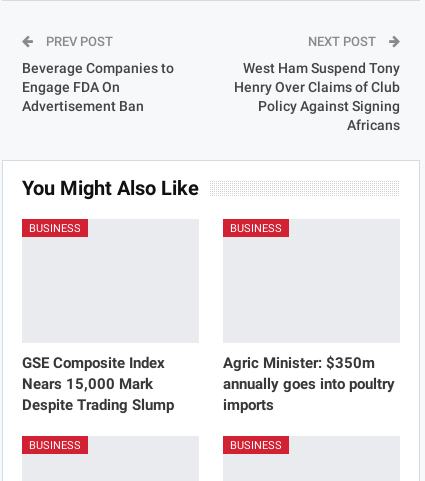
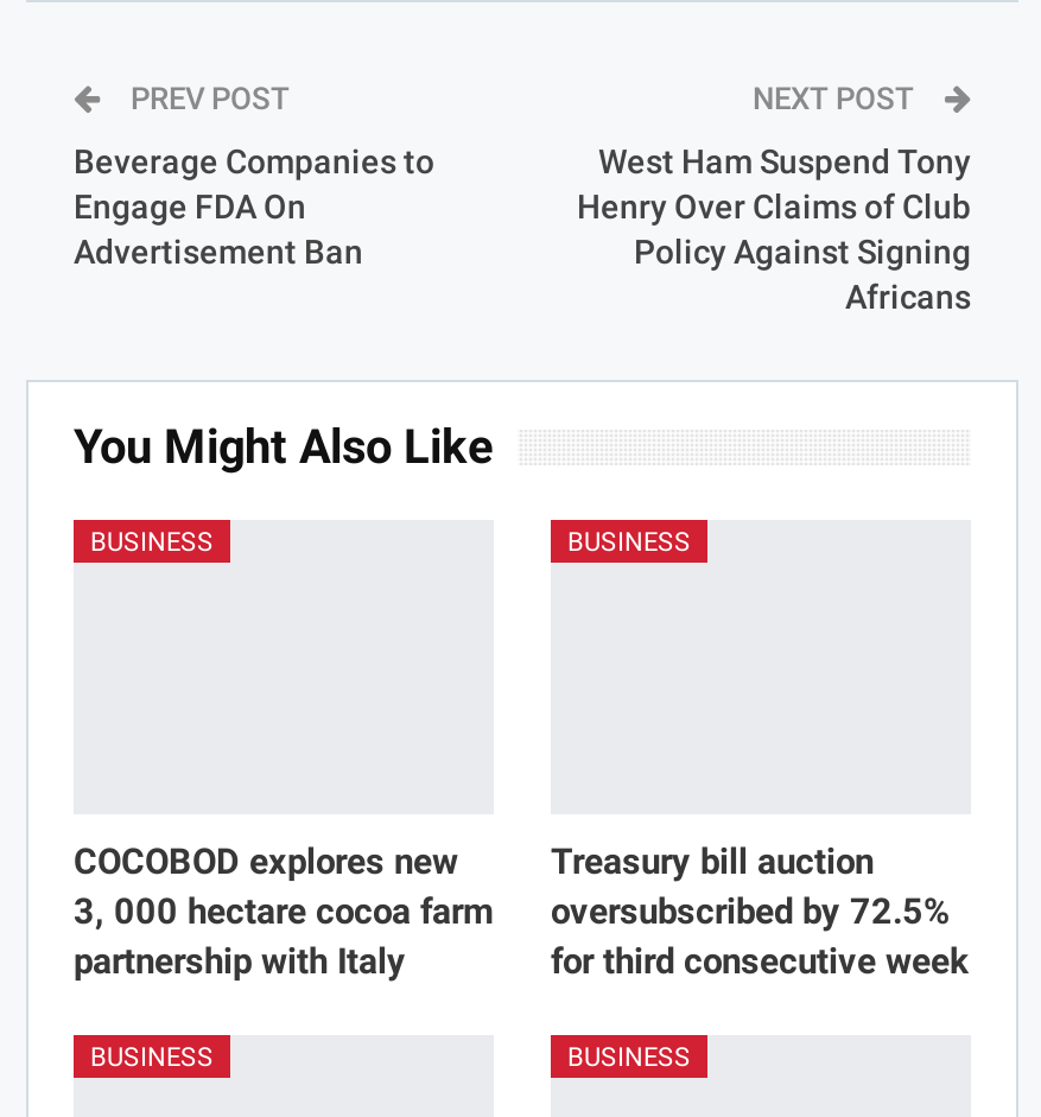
- GSE Composite Index
- Nears 15,000 Mark
- Despite Trading Slump
+ COCOBOD explores new
+ 3, 000 hectare cocoa farm
+ partnership with Italy

- Agric Minister: $350m
- annually goes into poultry
- imports
+ Treasury bill auction
+ oversubscribed by 72.5%
+ for third consecutive week
